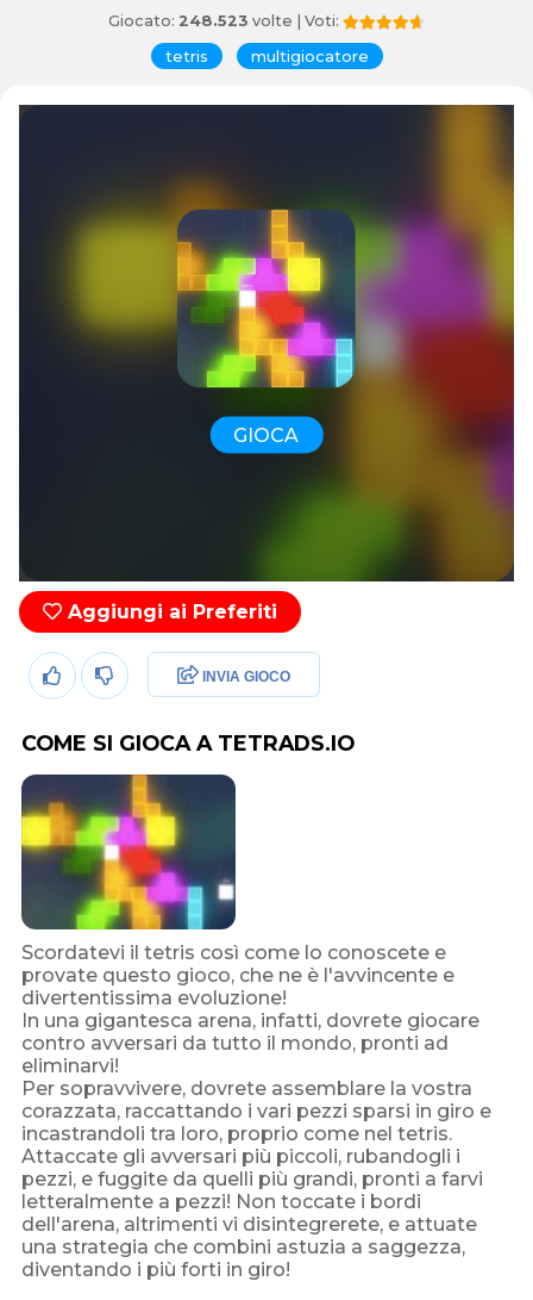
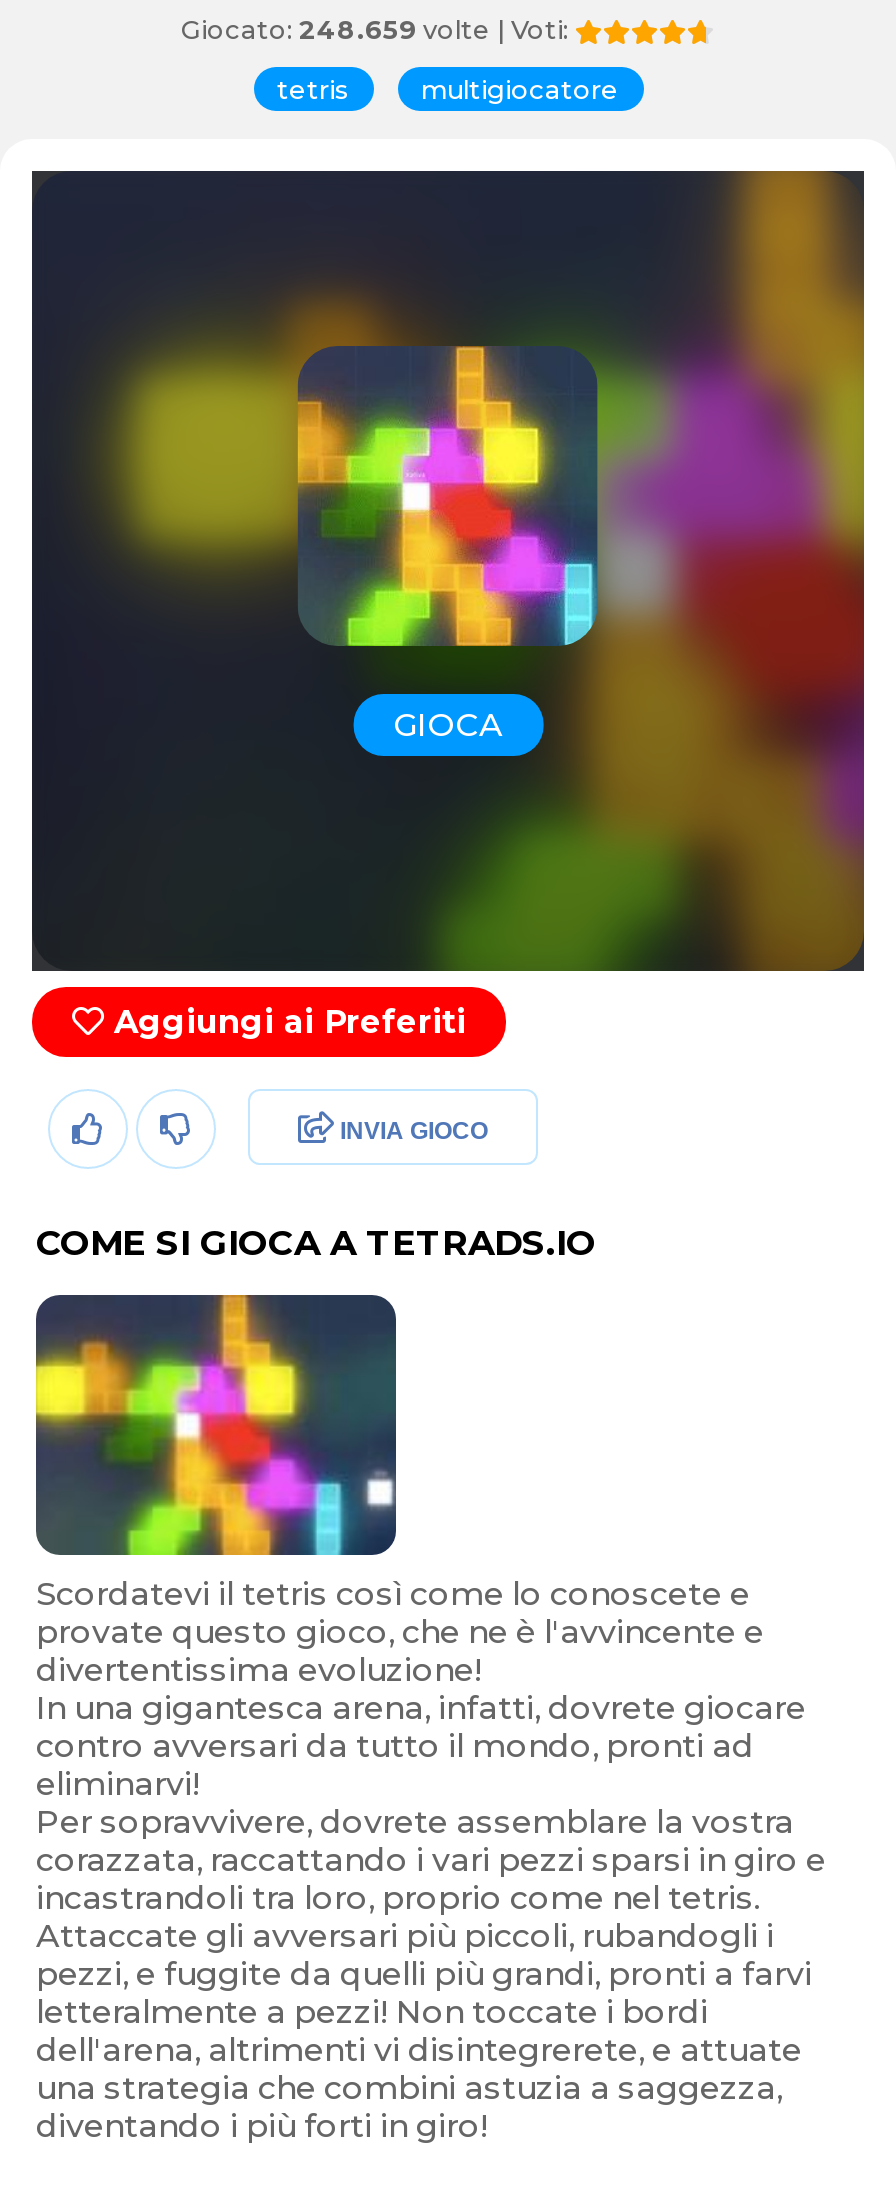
- Giocato: 248.523
+ Giocato: 248.659
